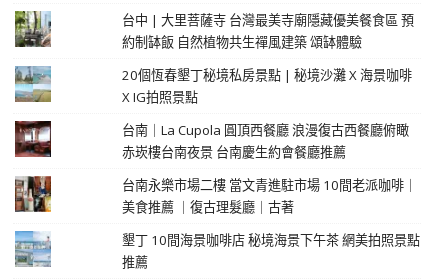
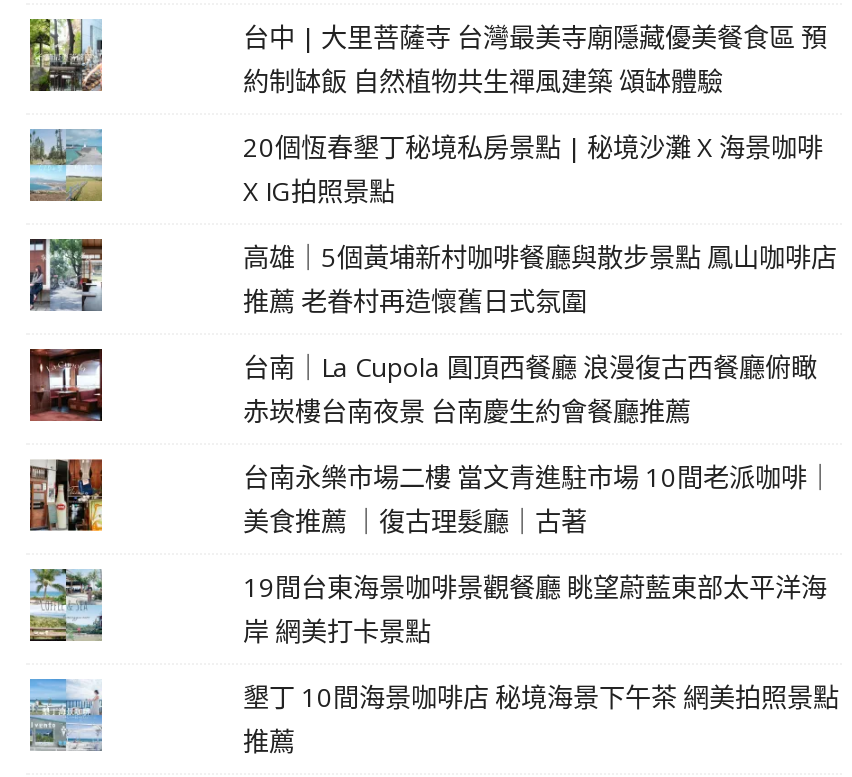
+ [image]

+ 高雄｜5個黃埔新村咖啡餐廳與散步景點 鳳山咖啡店
+ 推薦 老眷村再造懷舊日式氛圍

+ [image]

+ 19間台東海景咖啡景觀餐廳 眺望蔚藍東部太平洋海
+ 岸 網美打卡景點
